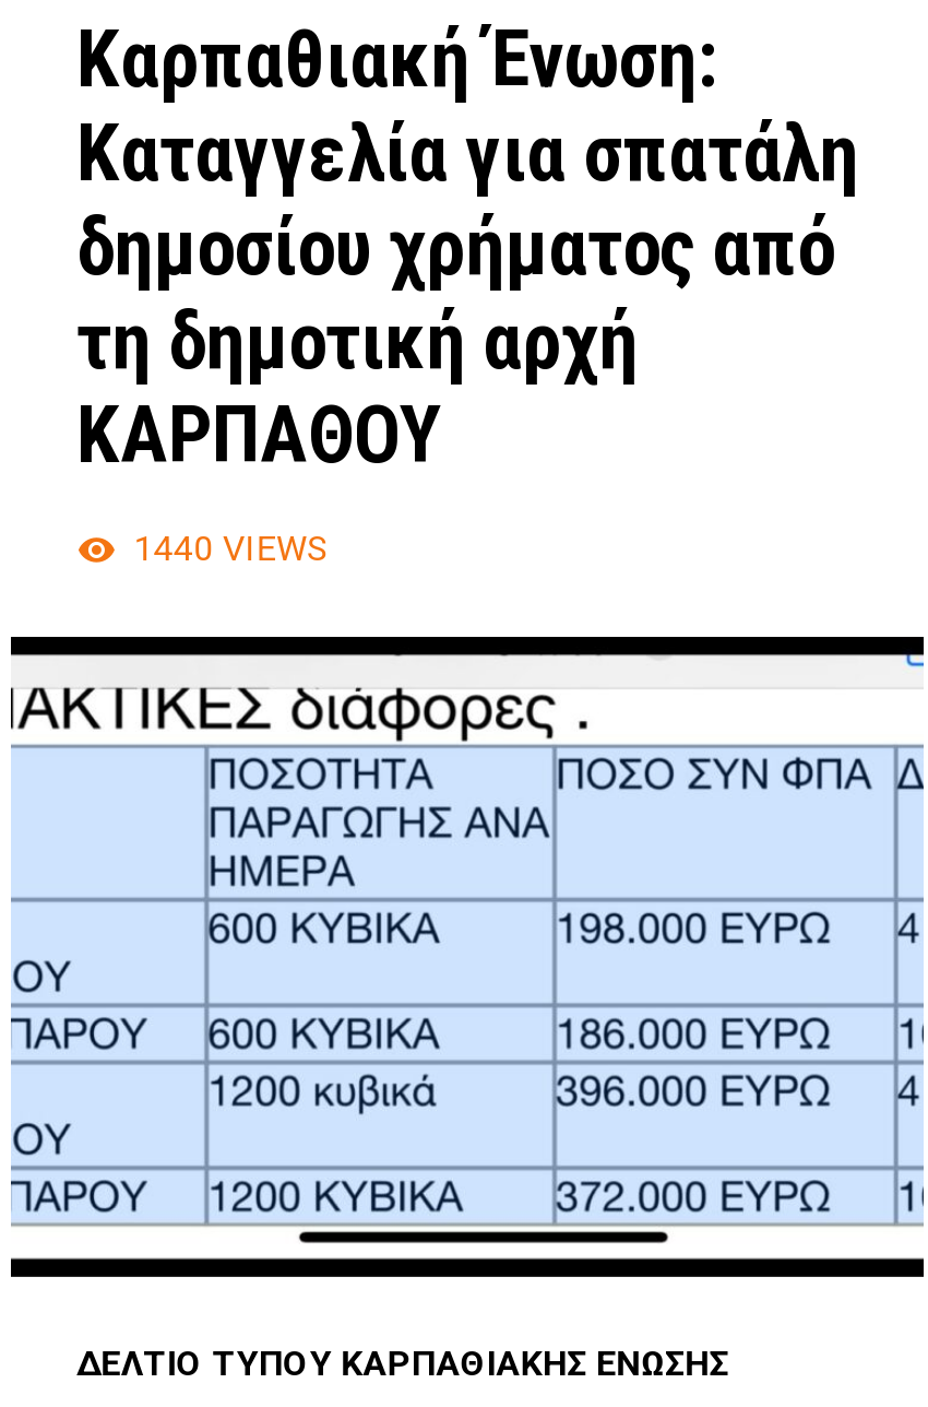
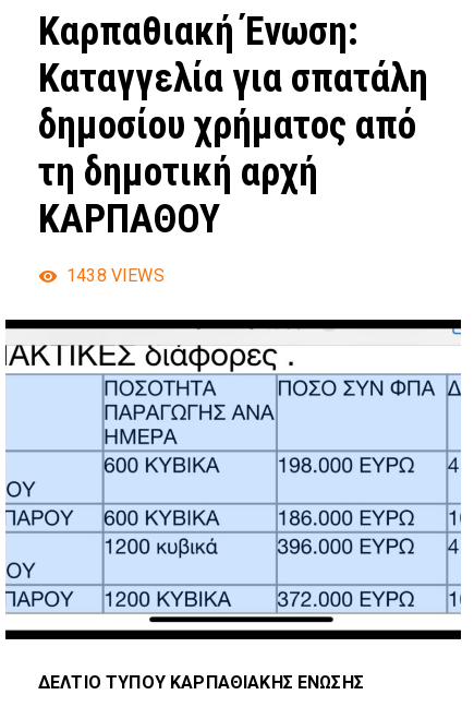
- 1440 VIEWS
+ 1438 VIEWS
